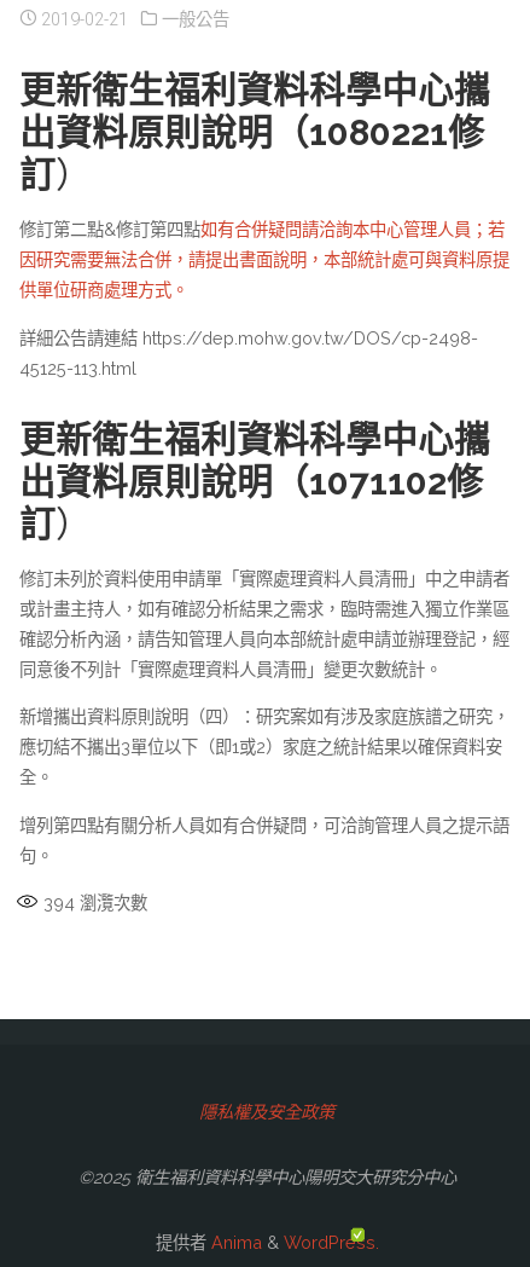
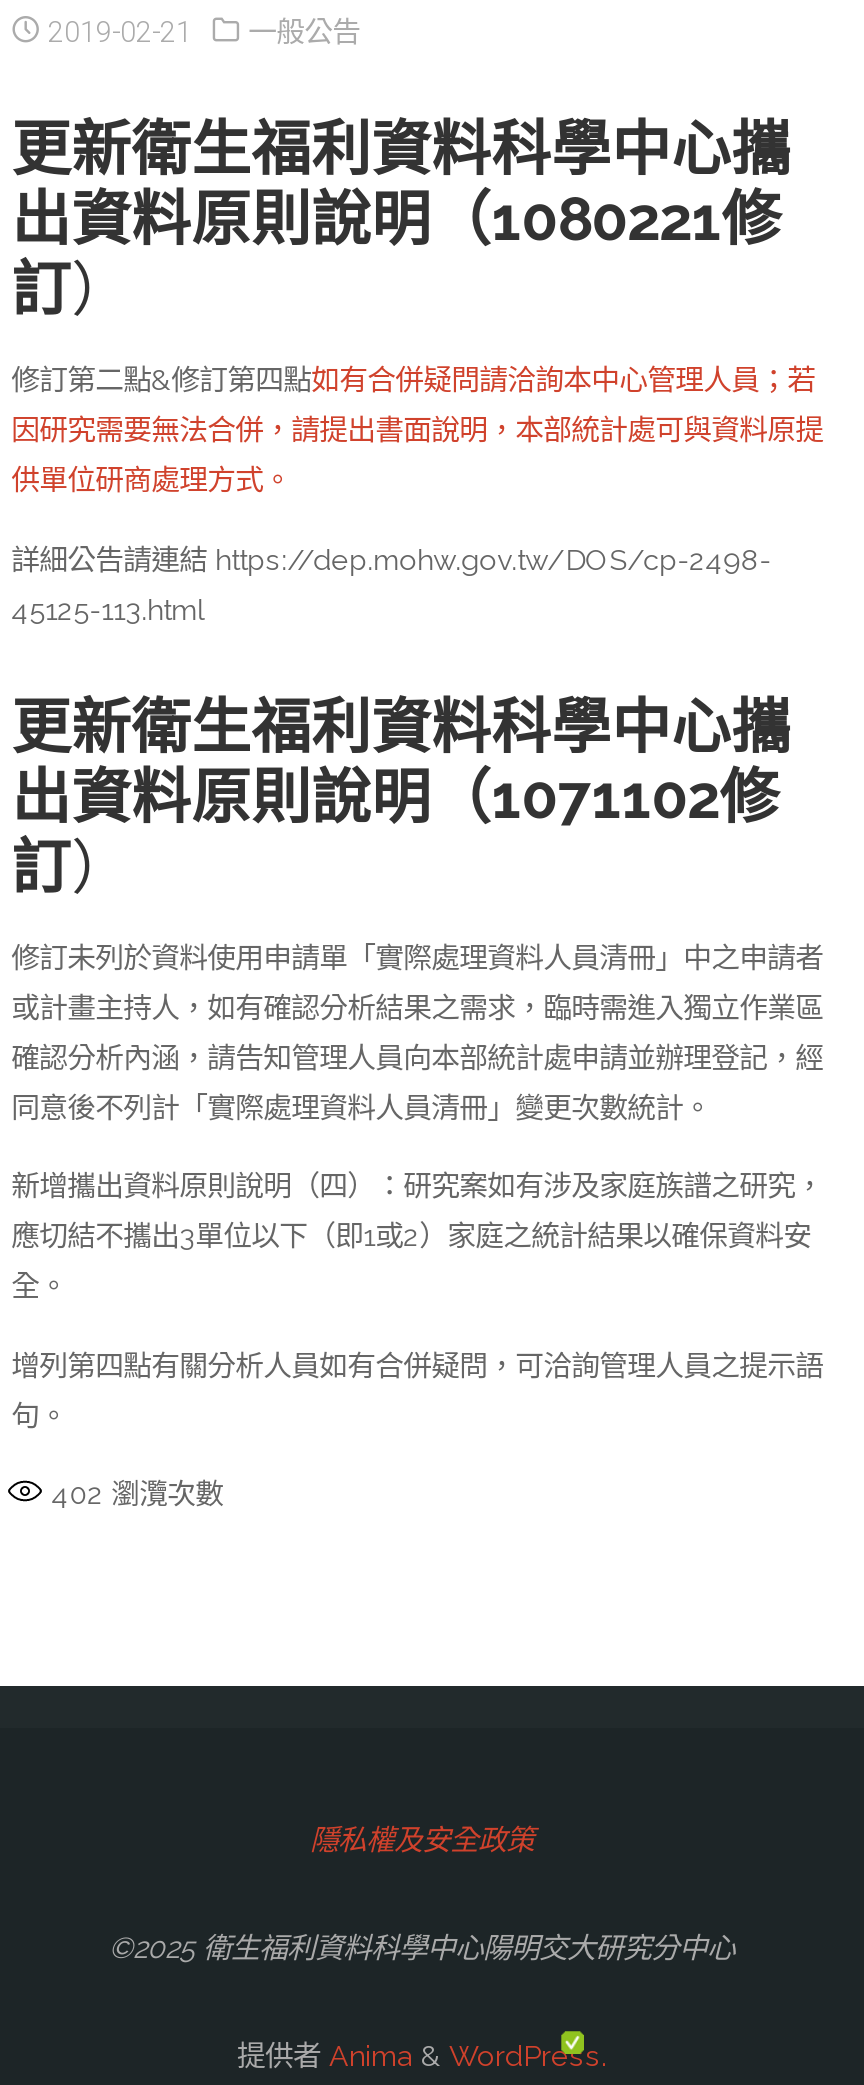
- 394瀏灠次數
+ 402瀏灠次數
